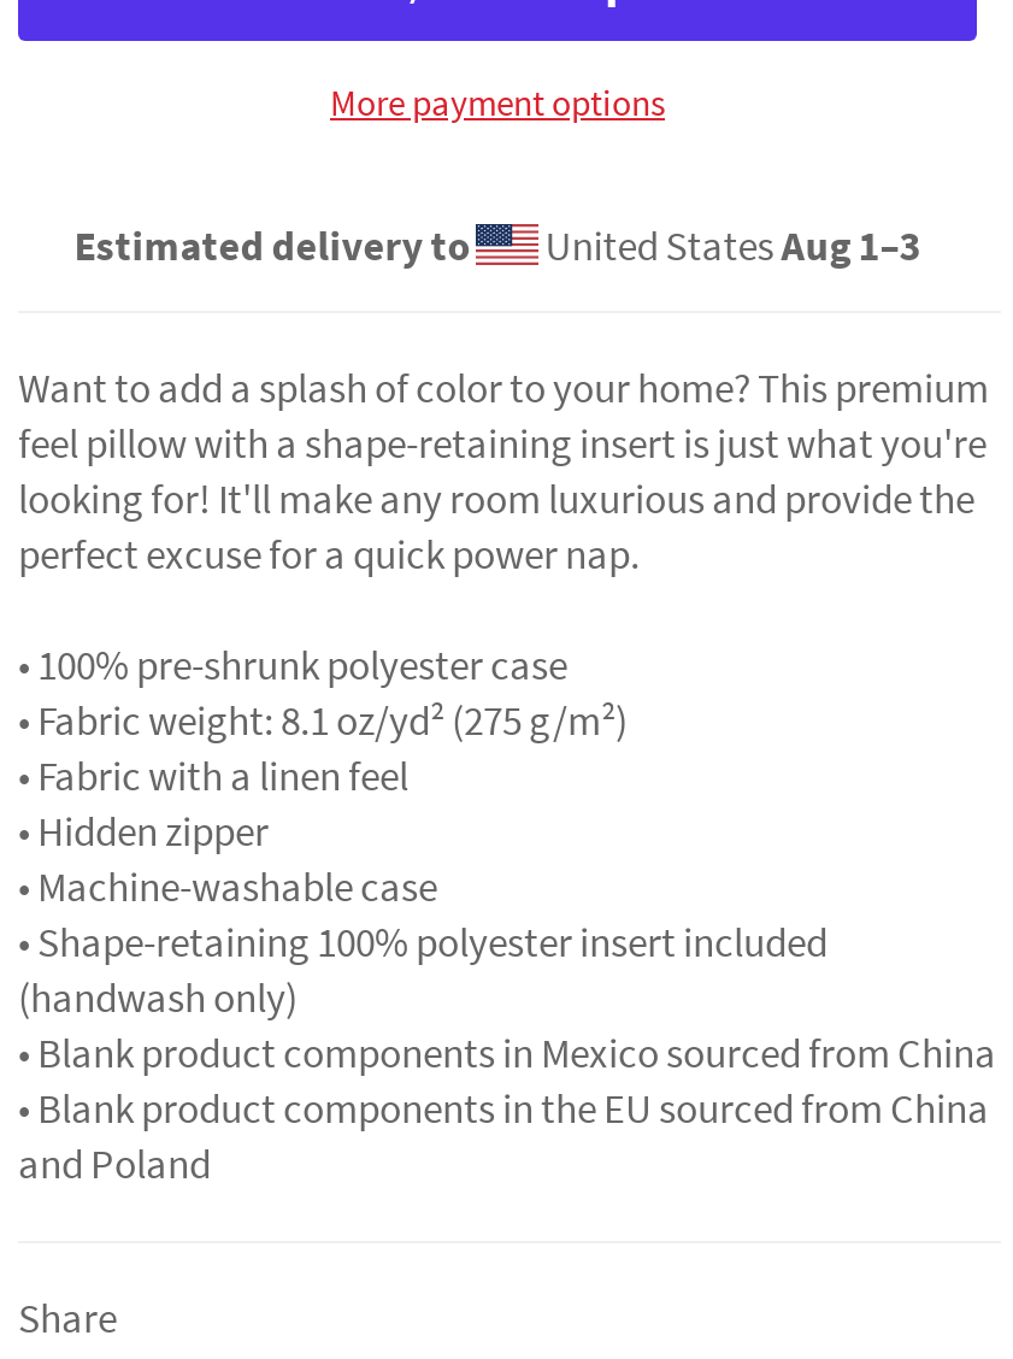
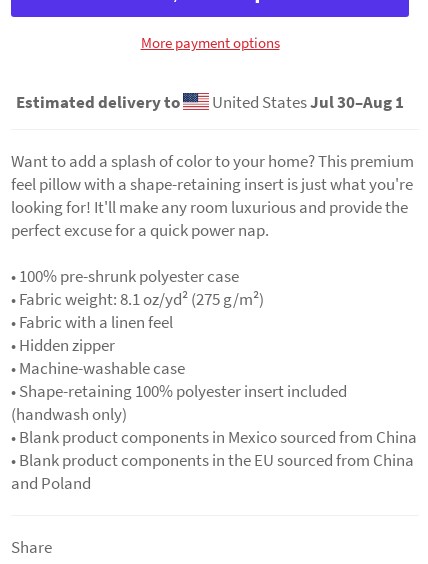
- United StatesAug 1–3
+ United StatesJul 30–Aug 1
